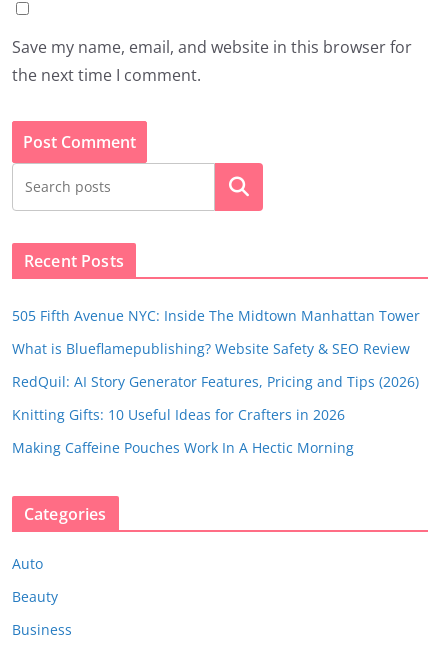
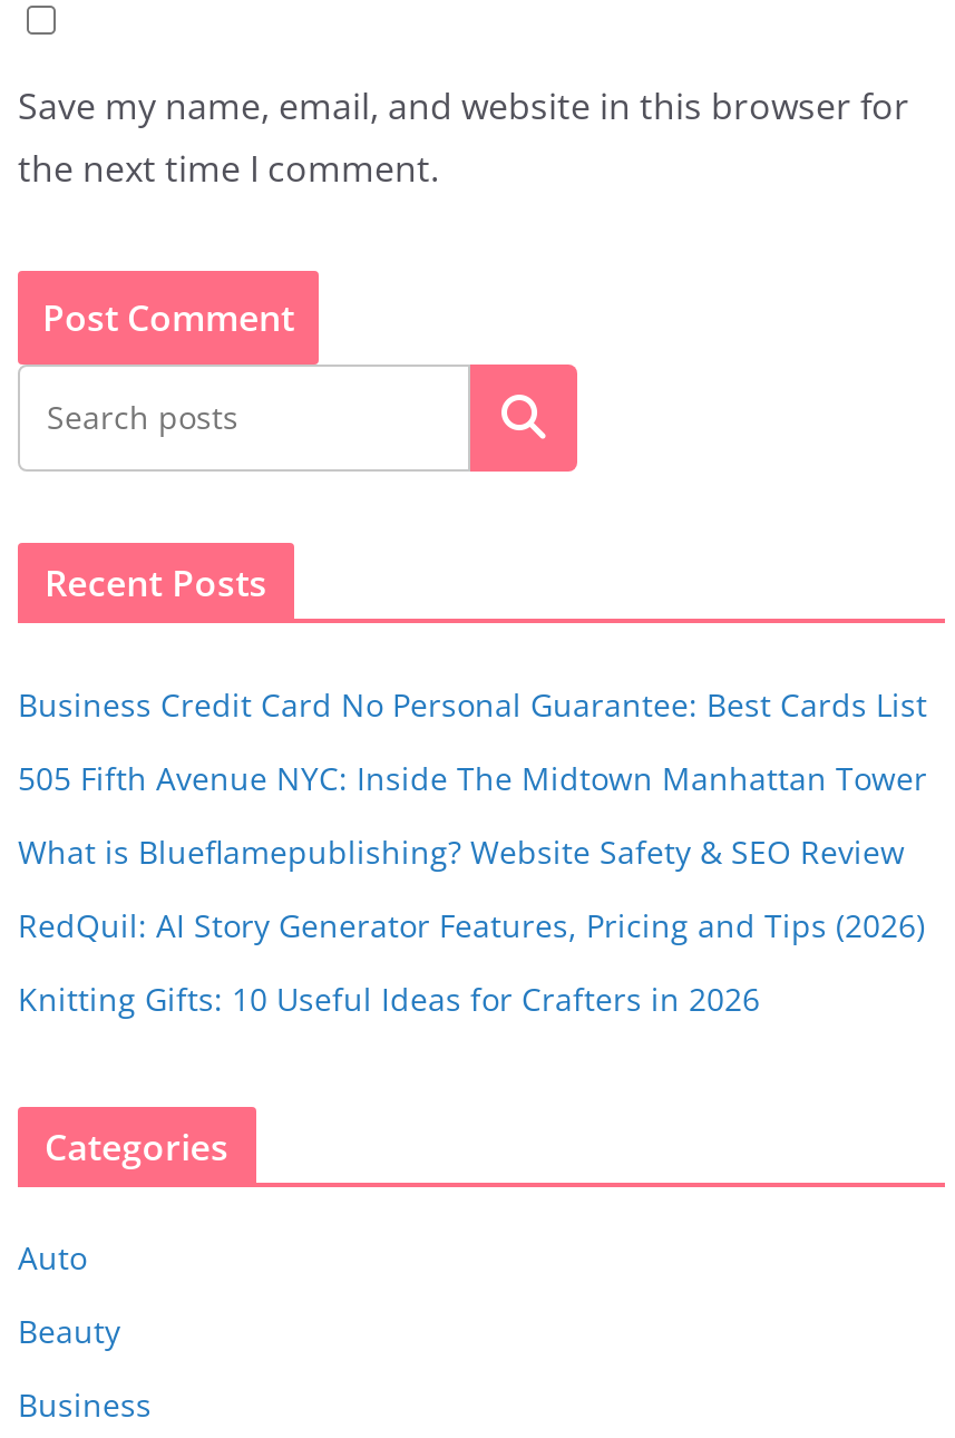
+ Business Credit Card No Personal Guarantee: Best Cards List

moved down: 505 Fifth Avenue NYC: Inside The Midtown Manhattan Tower | What is Blueflamepublishing? Website Safety & SEO Review | RedQuil: AI Story Generator Features, Pricing and Tips (2026) | Knitting Gifts: 10 Useful Ideas for Crafters in 2026

- Making Caffeine Pouches Work In A Hectic Morning
